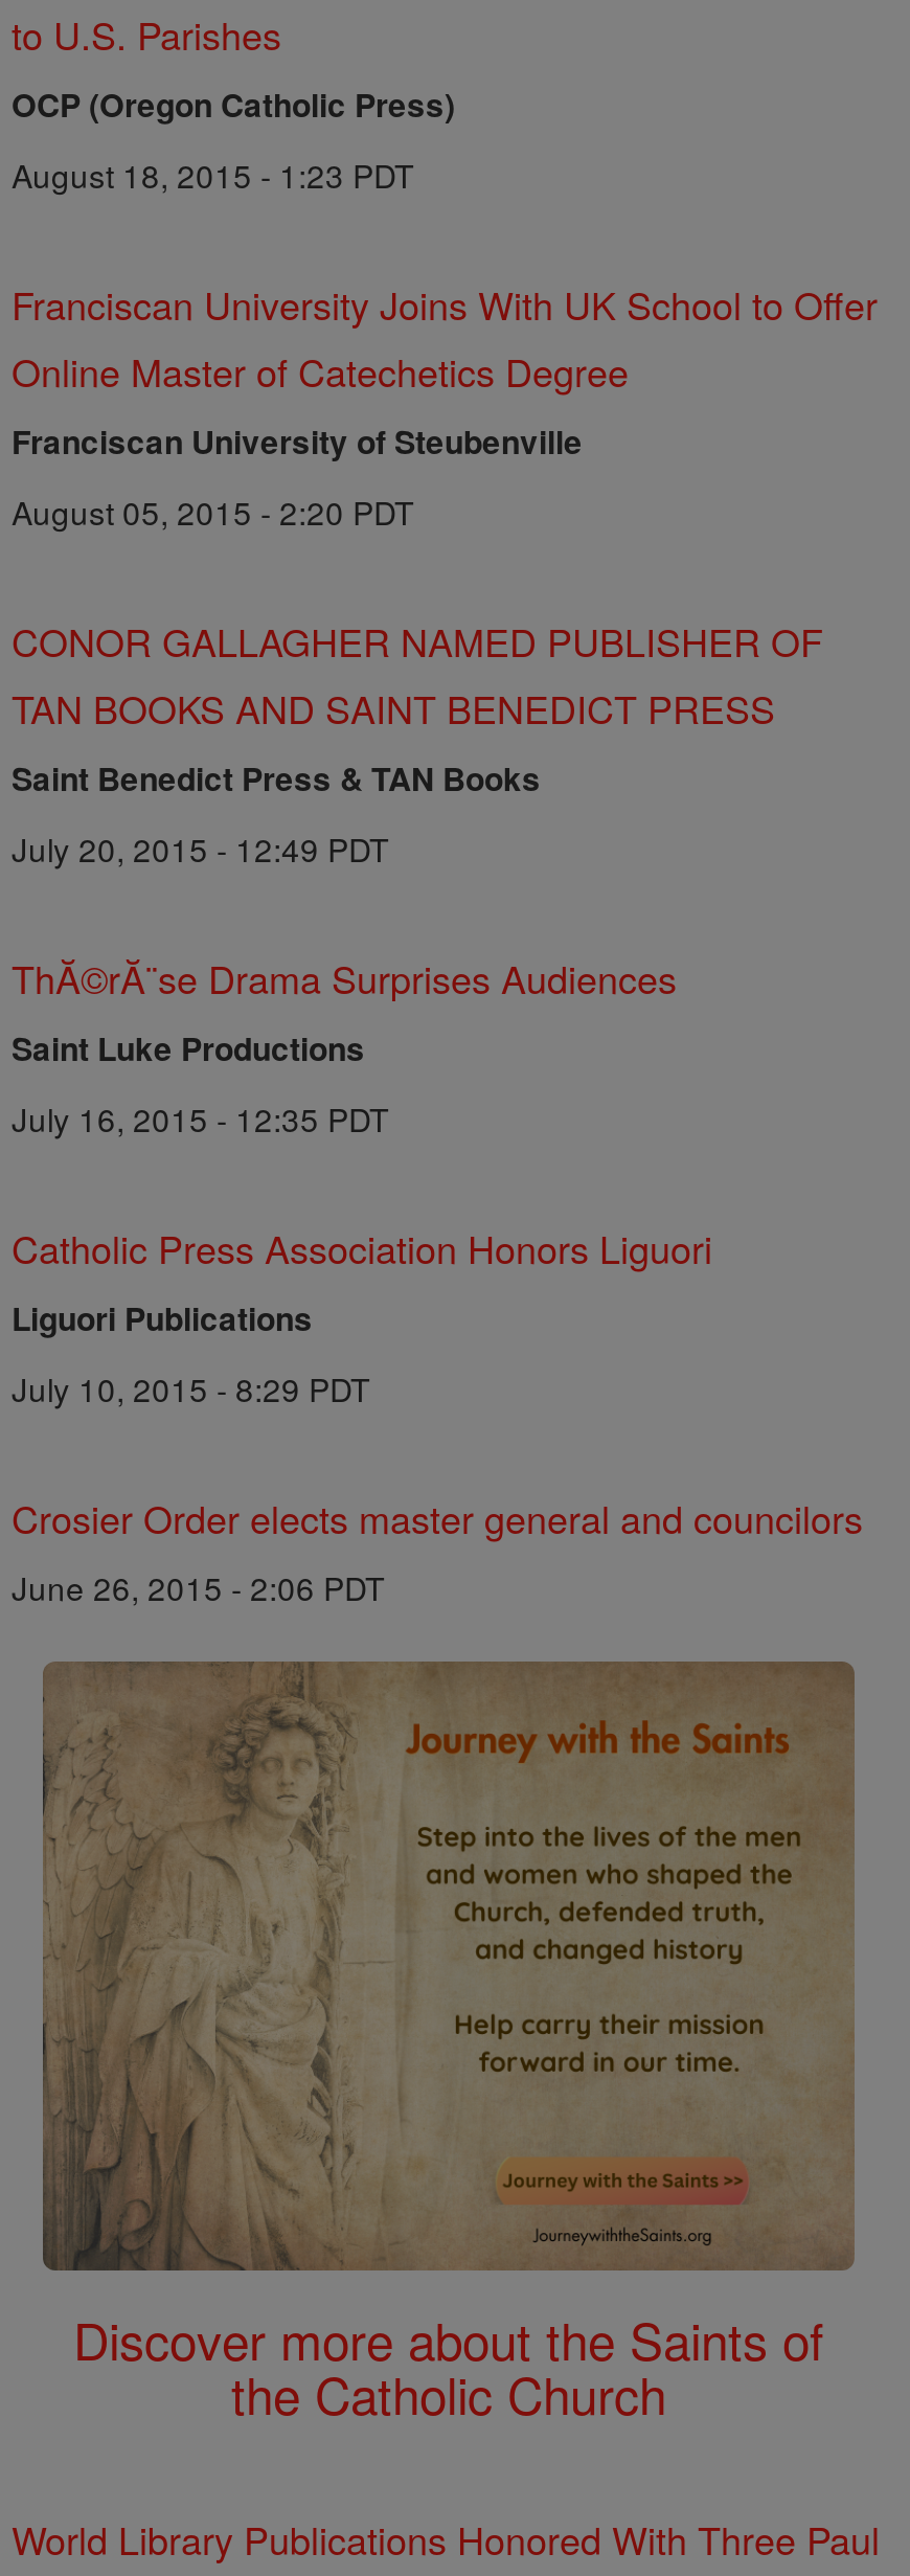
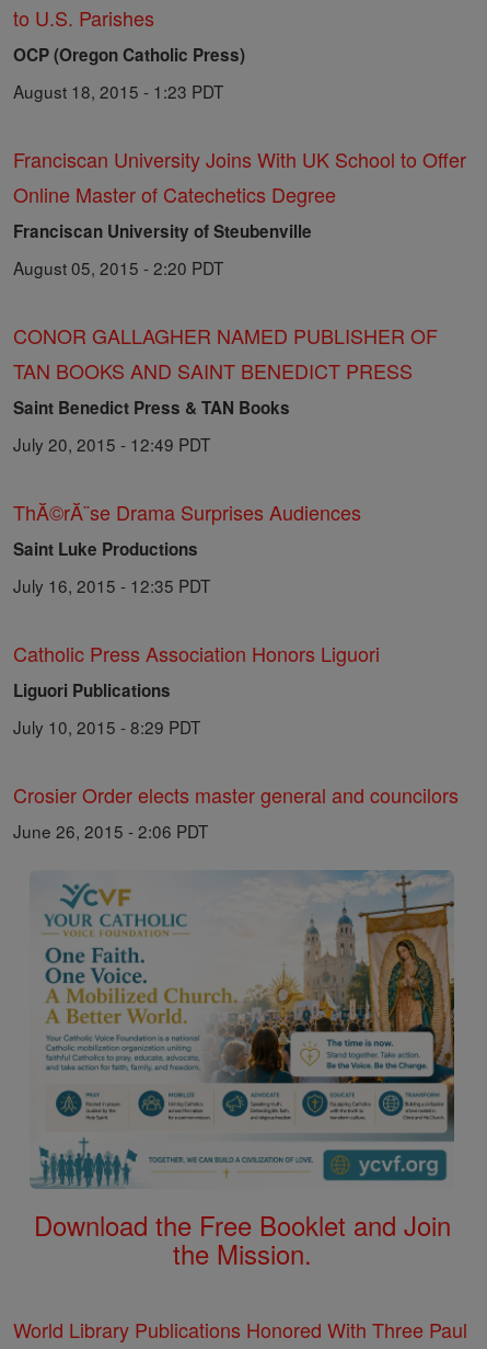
- [image]
- Discover more about the Saints of
- the Catholic Church
+ [image]
+ Download the Free Booklet and Join
+ the Mission.
